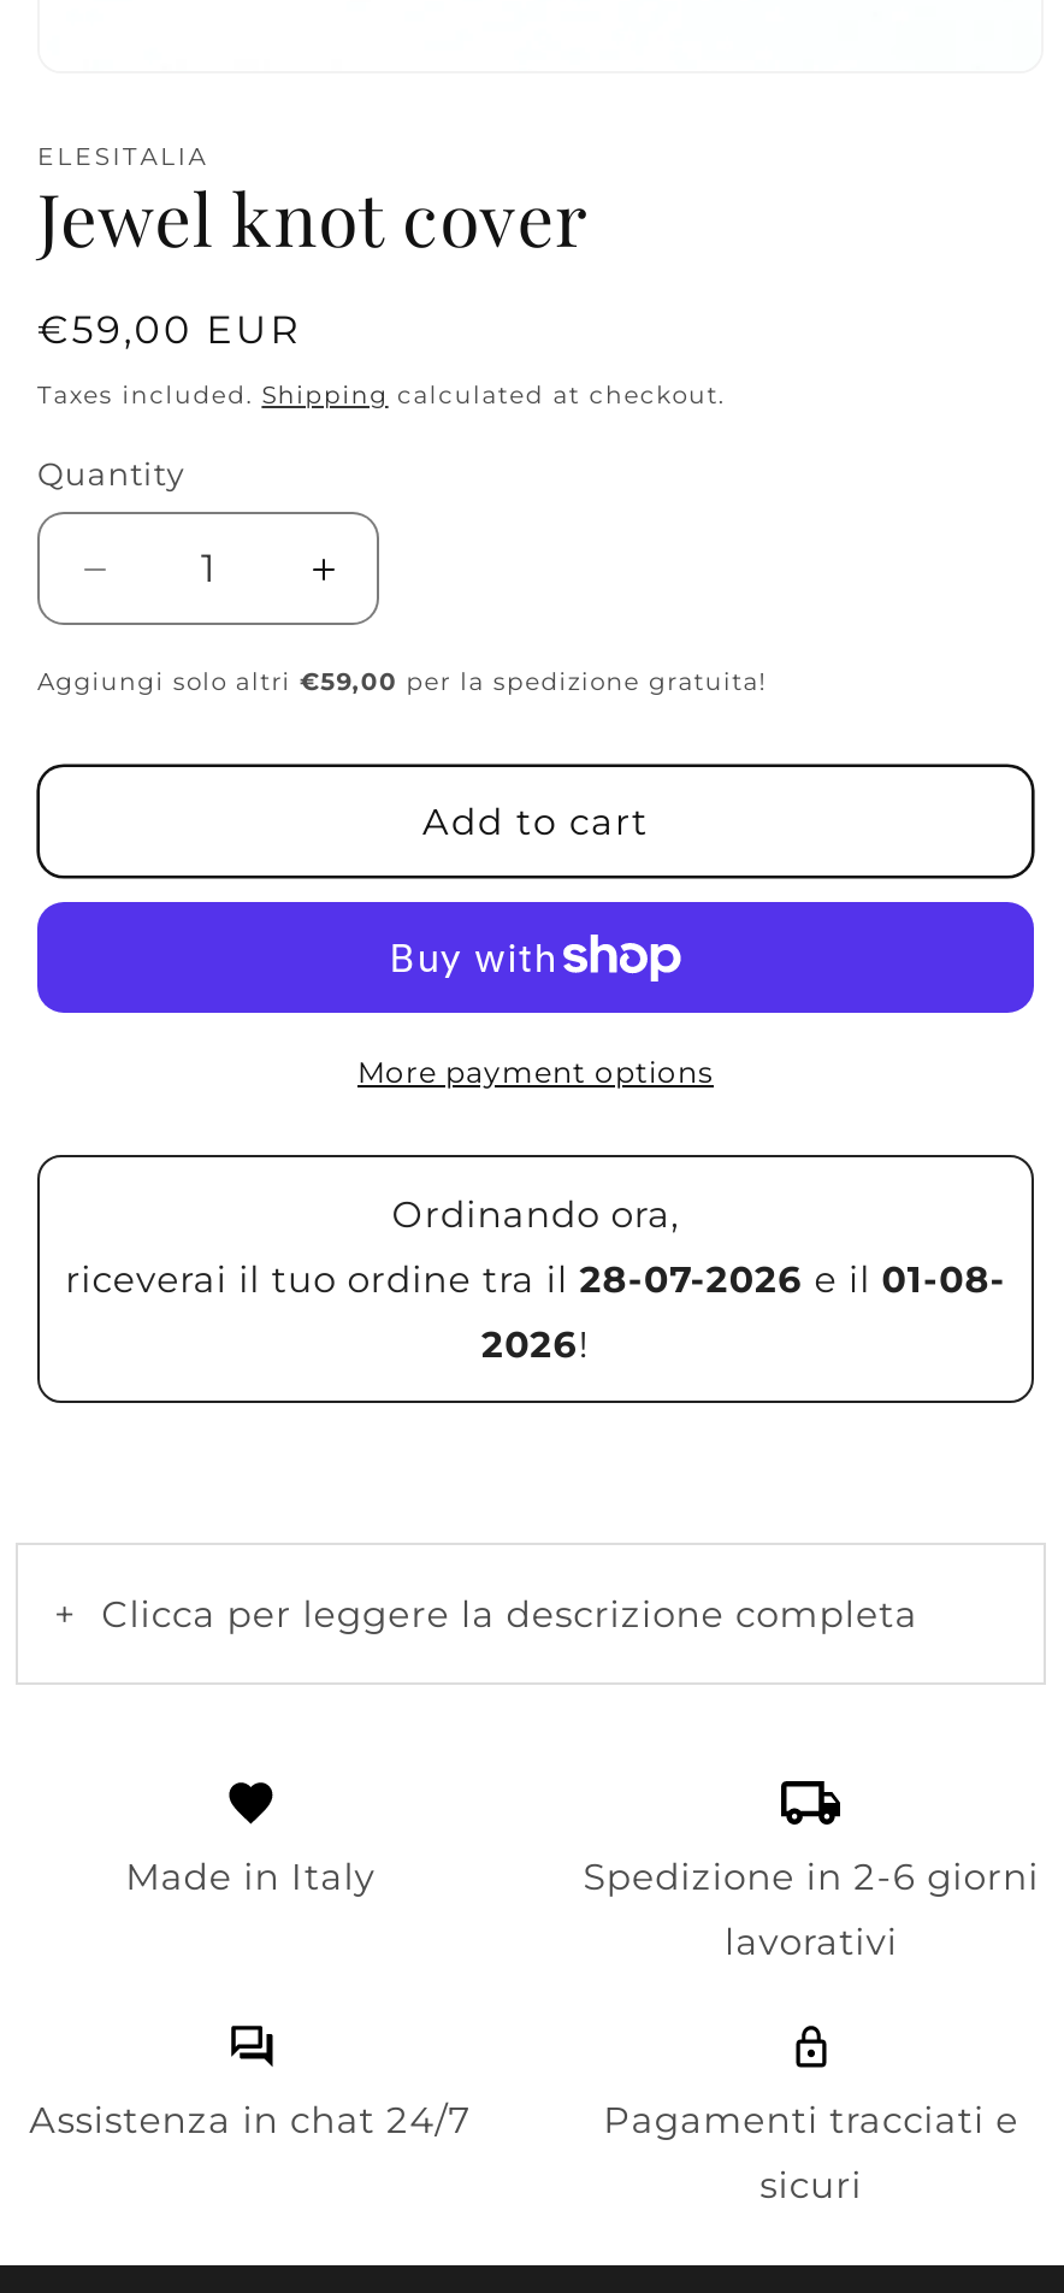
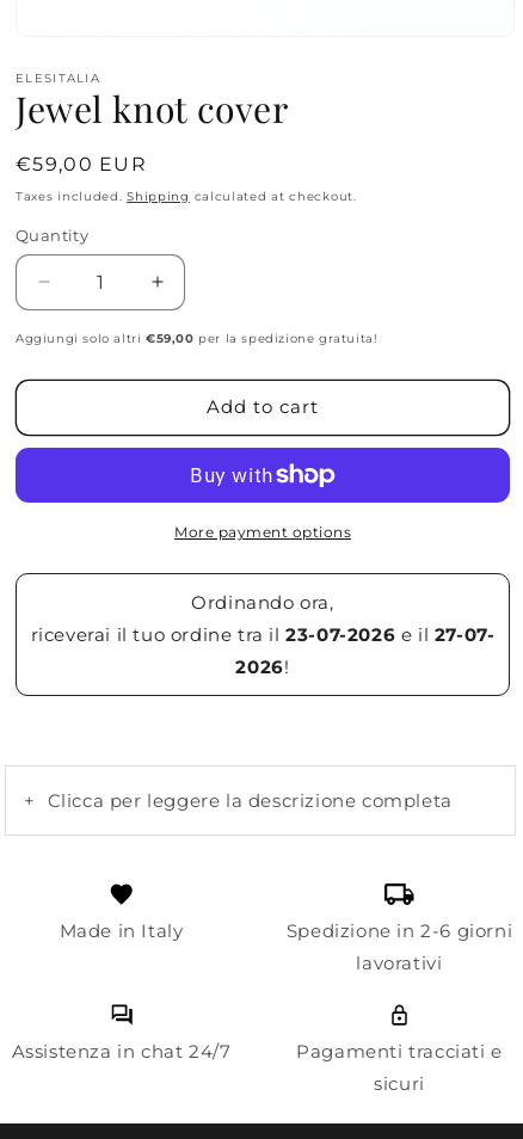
- riceverai il tuo ordine tra il 28-07-2026 e il 01-08-
+ riceverai il tuo ordine tra il 23-07-2026 e il 27-07-
